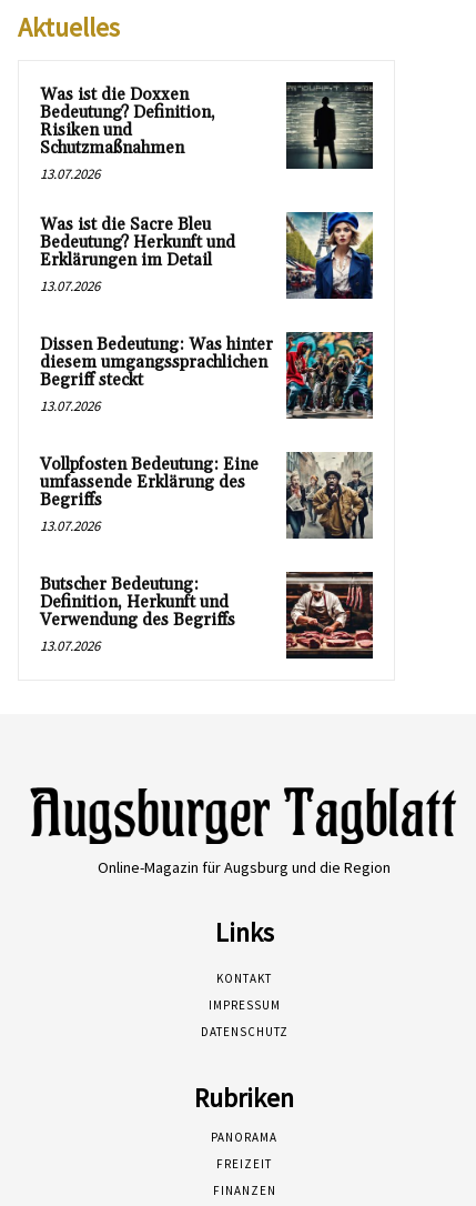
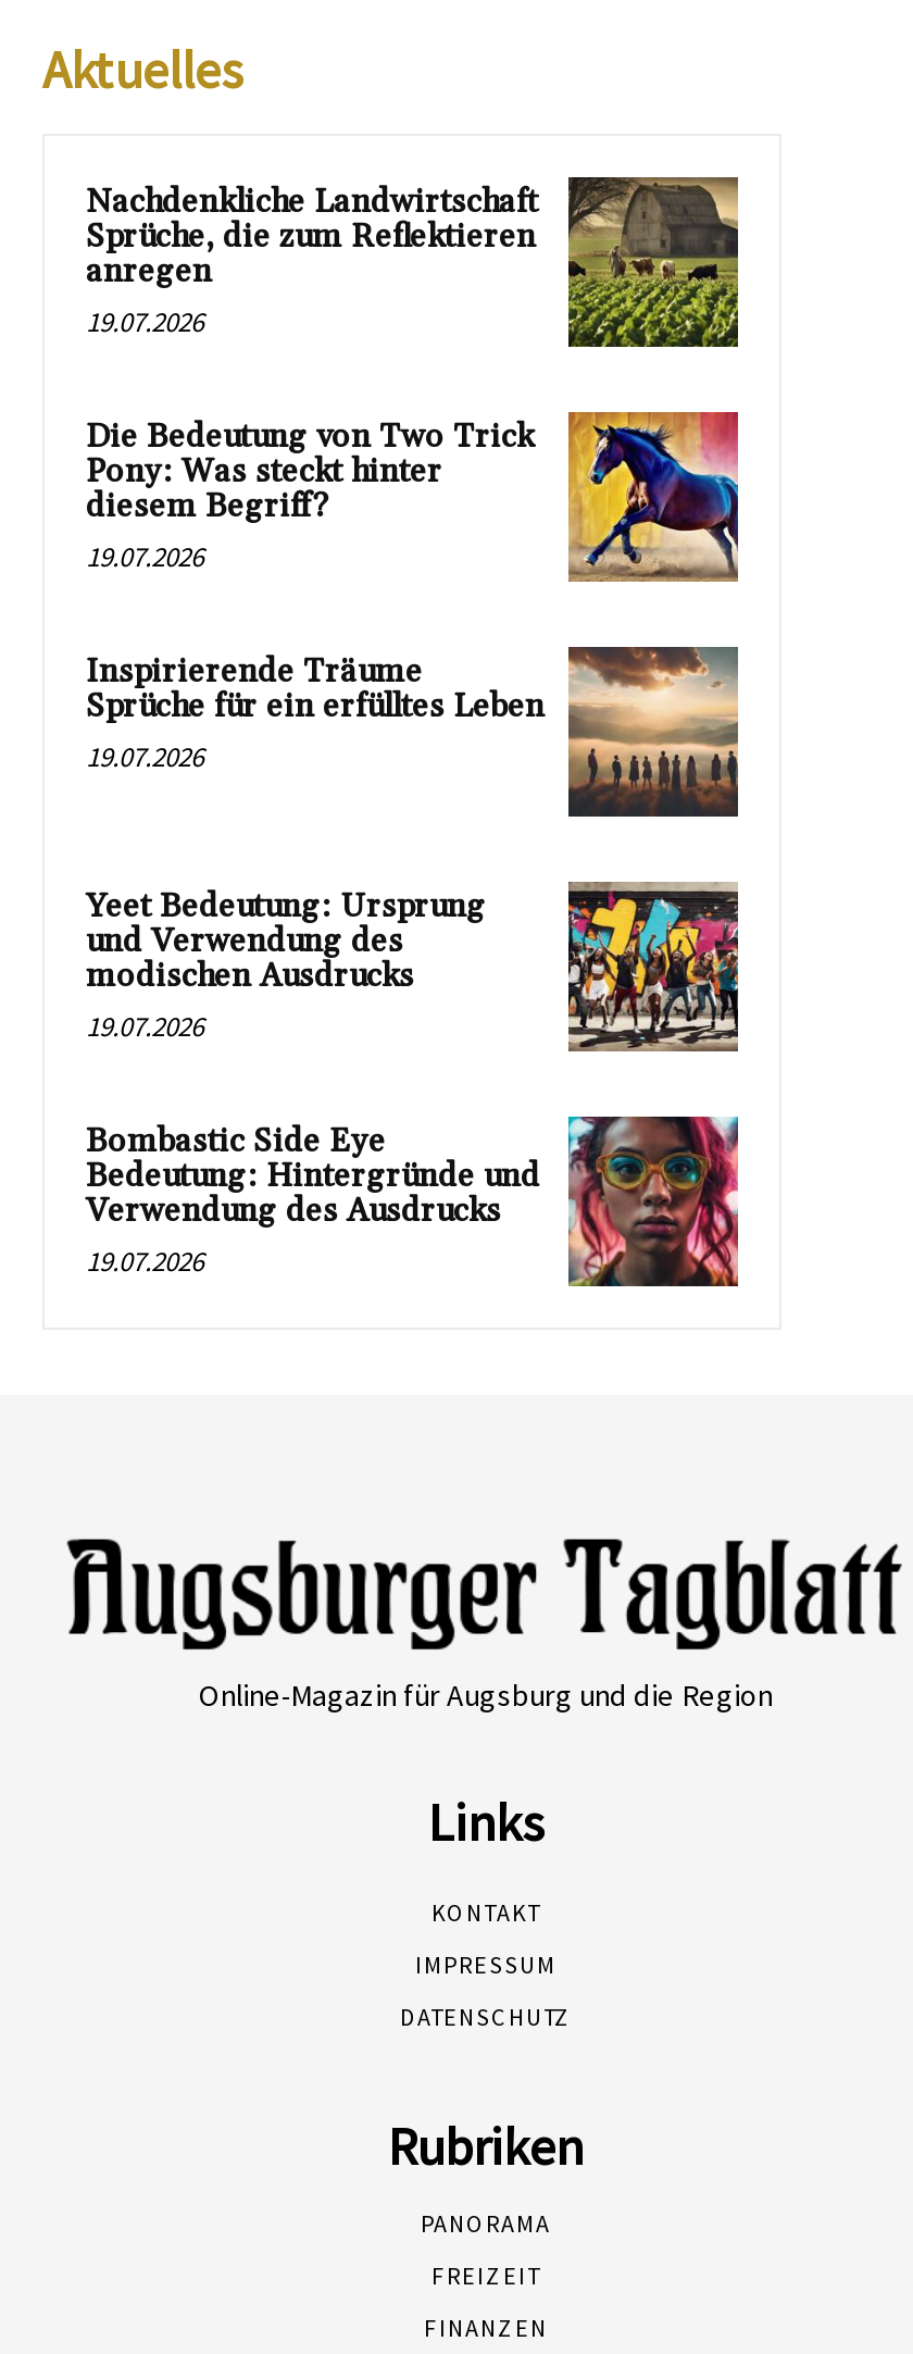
- Was ist die Doxxen
- Bedeutung? Definition,
- Risiken und
- Schutzmaßnahmen
- 13.07.2026
+ Nachdenkliche Landwirtschaft
+ Sprüche, die zum Reflektieren
+ anregen
+ 19.07.2026

- [image]
+ [image]

- Was ist die Sacre Bleu
- Bedeutung? Herkunft und
- Erklärungen im Detail
- 13.07.2026
+ Die Bedeutung von Two Trick
+ Pony: Was steckt hinter
+ diesem Begriff?
+ 19.07.2026

- [image]
+ [image]

- [image]
- Dissen Bedeutung: Was hinter
- diesem umgangssprachlichen
- Begriff steckt
- 13.07.2026
+ [image]
+ Inspirierende Träume
+ Sprüche für ein erfülltes Leben
+ 19.07.2026

- [image]
- Vollpfosten Bedeutung: Eine
- umfassende Erklärung des
- Begriffs
- 13.07.2026
+ [image]
+ Yeet Bedeutung: Ursprung
+ und Verwendung des
+ modischen Ausdrucks
+ 19.07.2026

- Butscher Bedeutung:
- Definition, Herkunft und
- Verwendung des Begriffs
- 13.07.2026
+ Bombastic Side Eye
+ Bedeutung: Hintergründe und
+ Verwendung des Ausdrucks
+ 19.07.2026

- [image]
+ [image]
